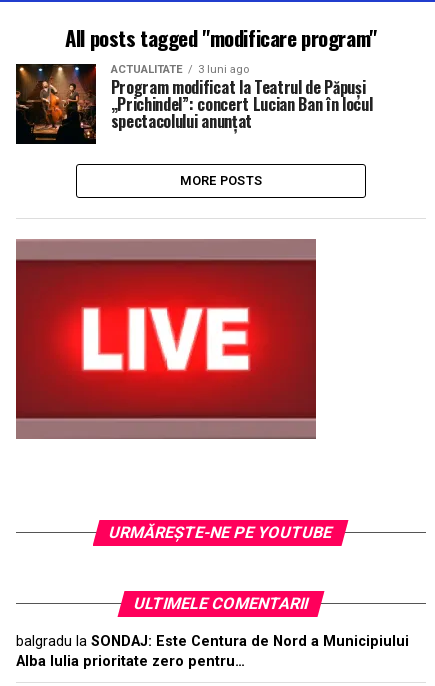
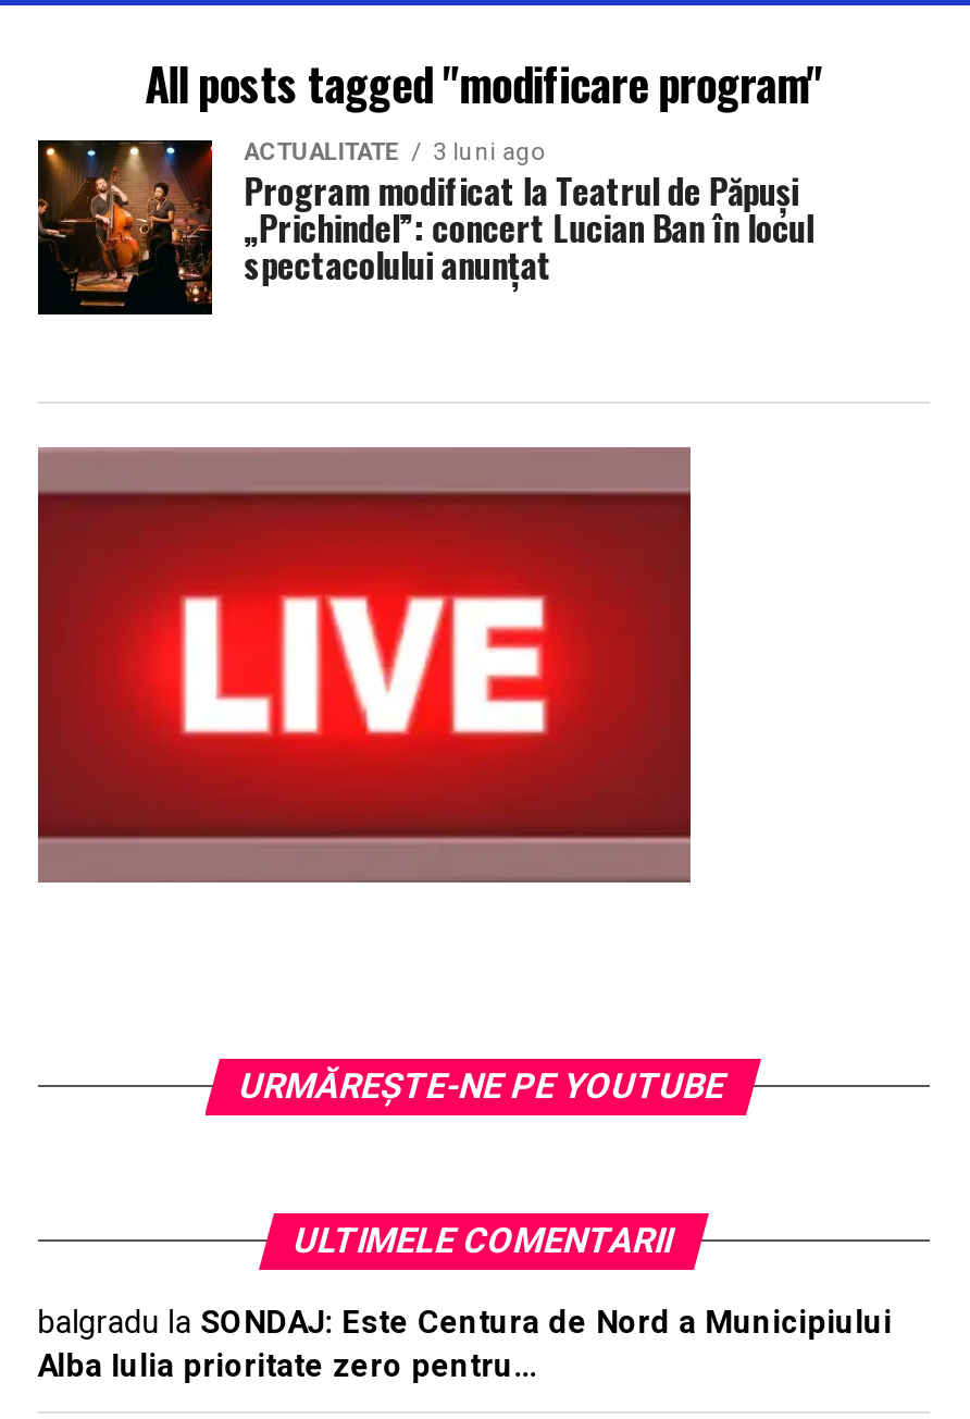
- MORE POSTS
